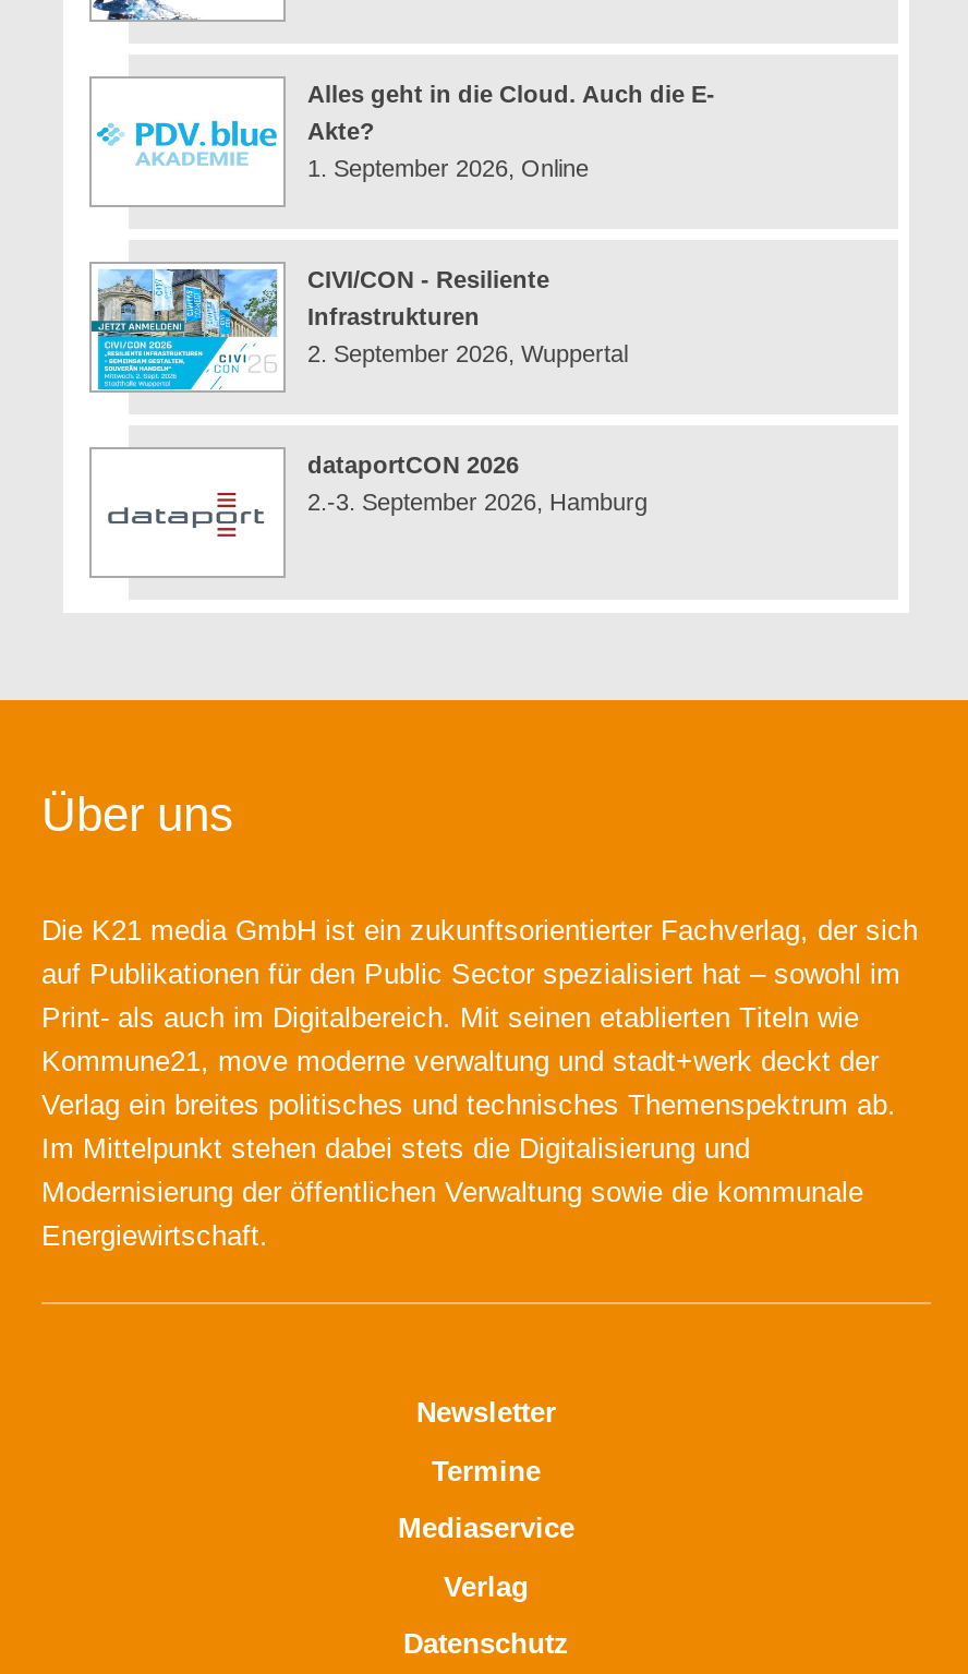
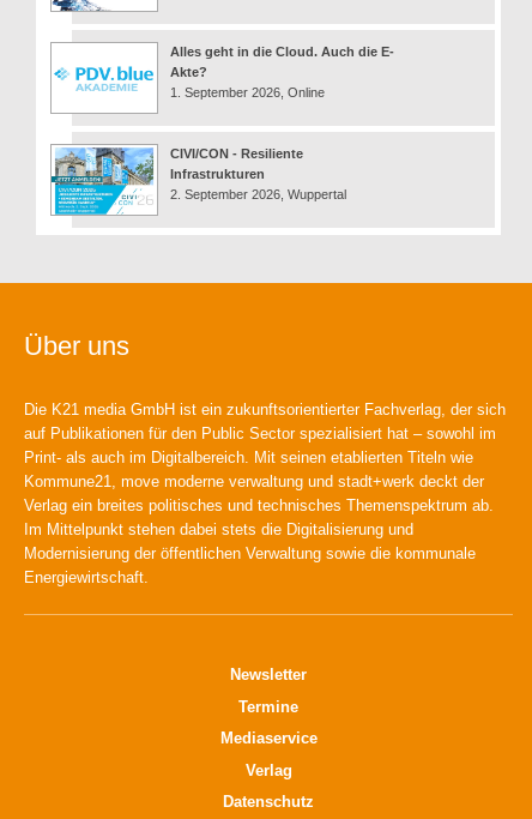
- [image]
- dataportCON 2026
- 2.-3. September 2026, Hamburg
